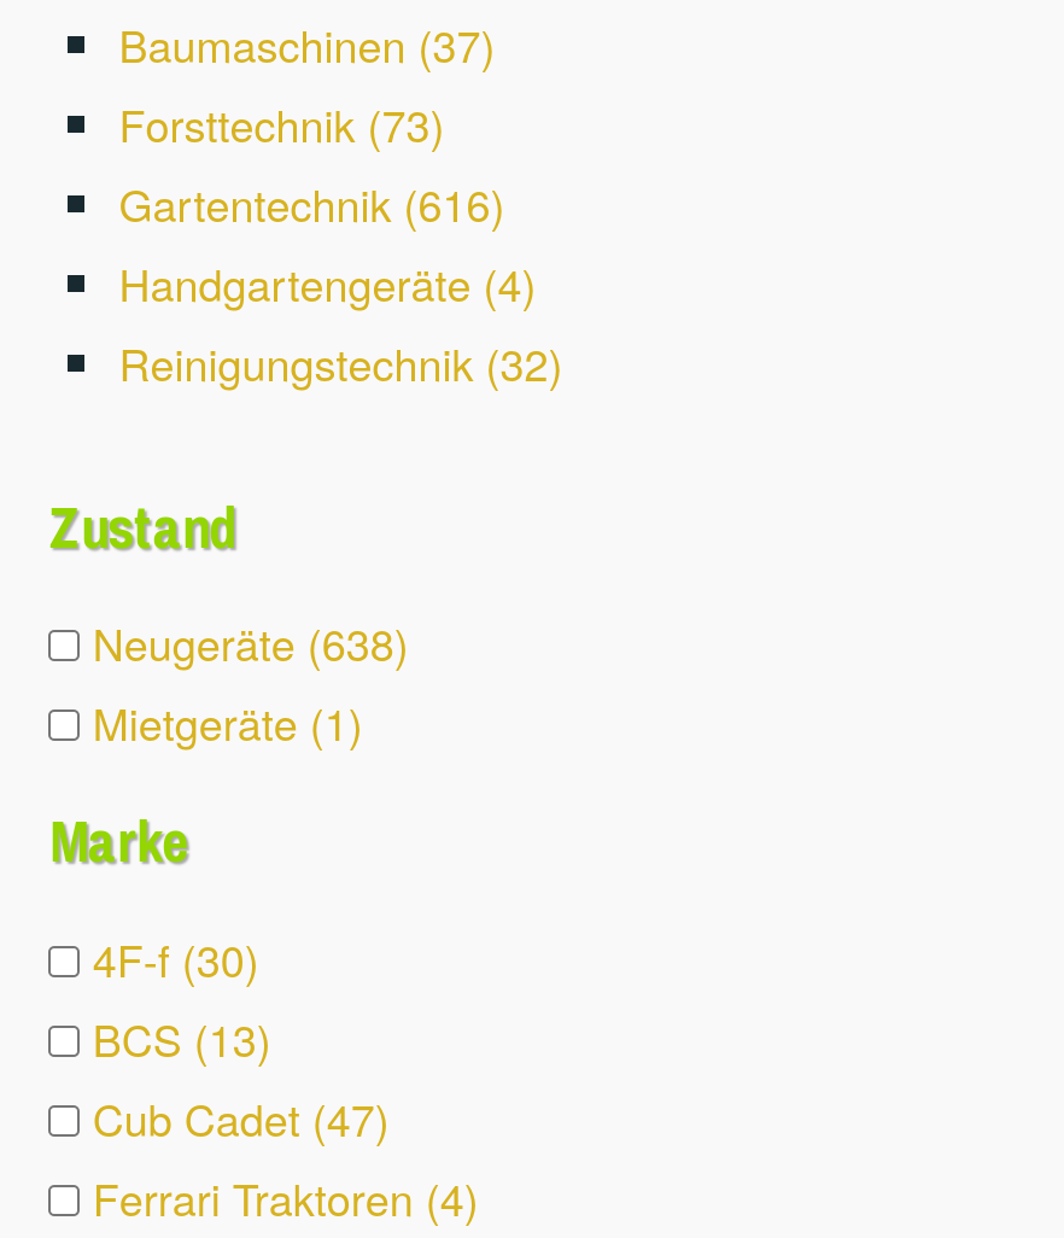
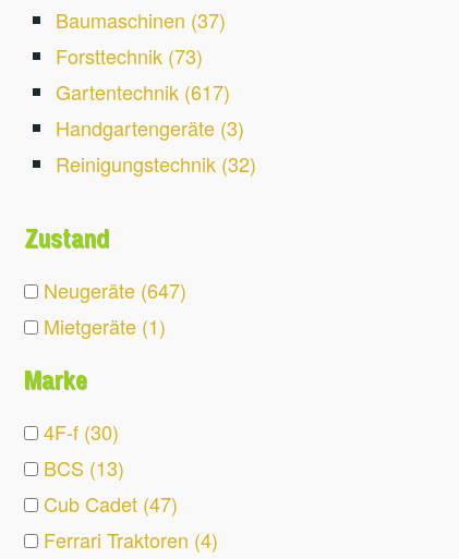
- Gartentechnik (616)
+ Gartentechnik (617)

- Handgartengeräte (4)
+ Handgartengeräte (3)

- Neugeräte (638)
+ Neugeräte (647)
